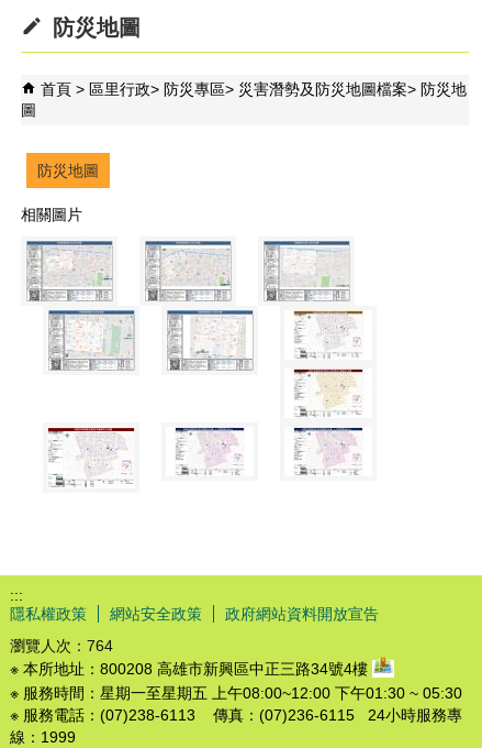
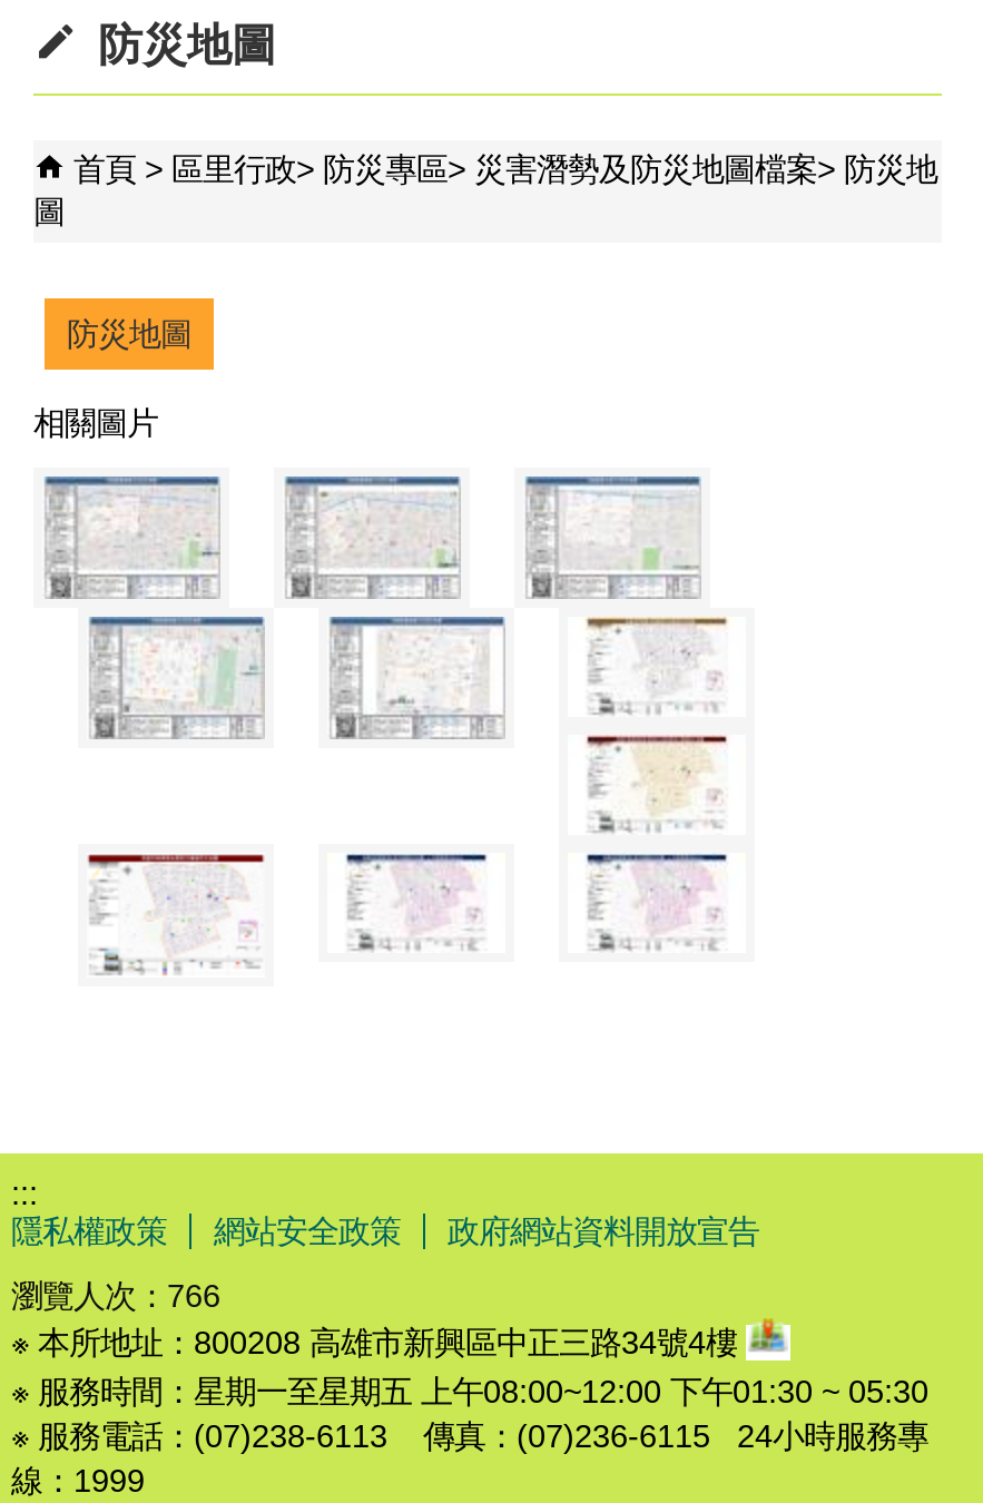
- 瀏覽人次：764
+ 瀏覽人次：766
